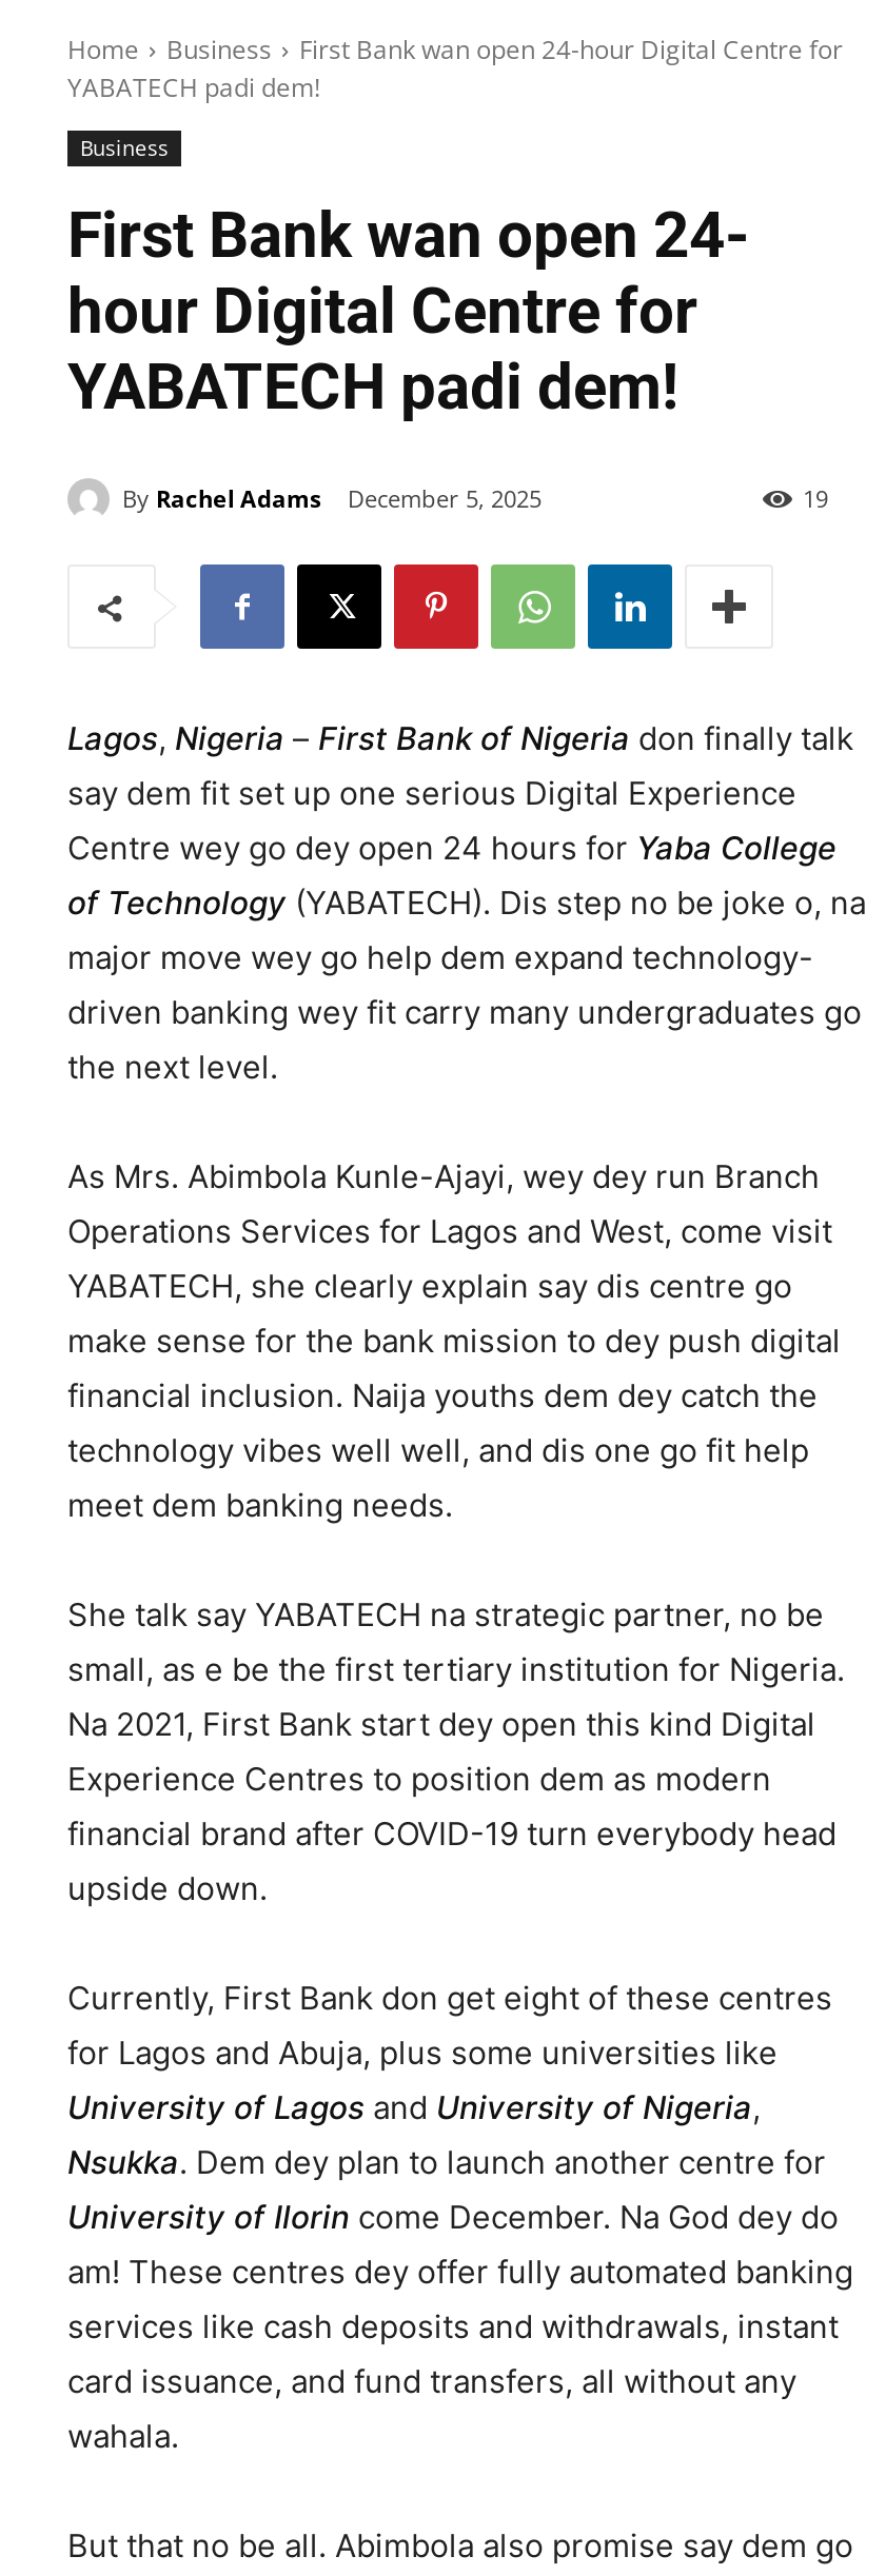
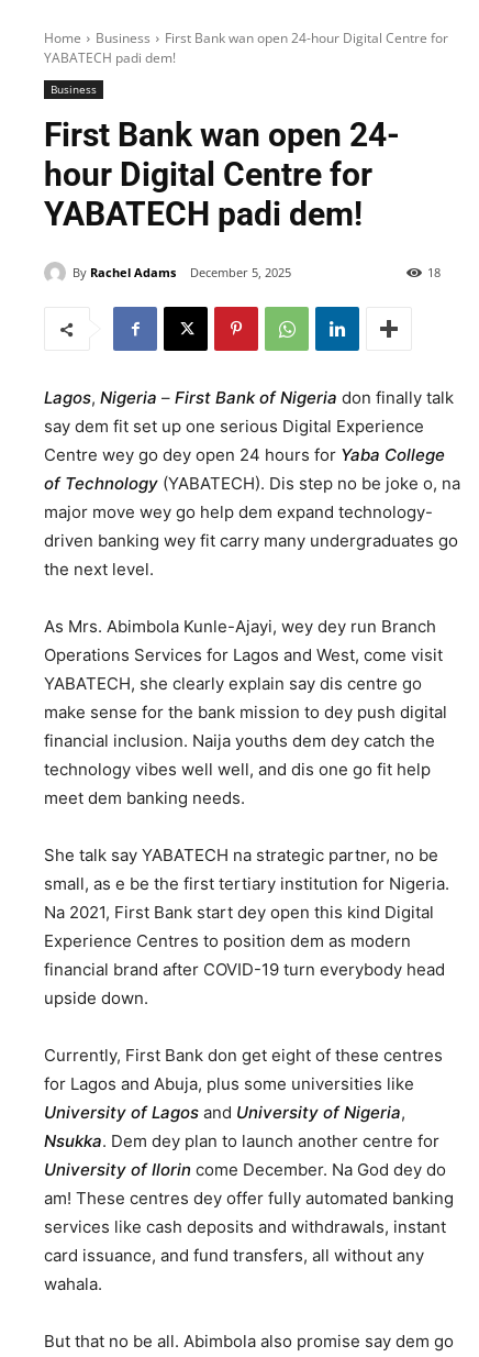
- 19
+ 18
